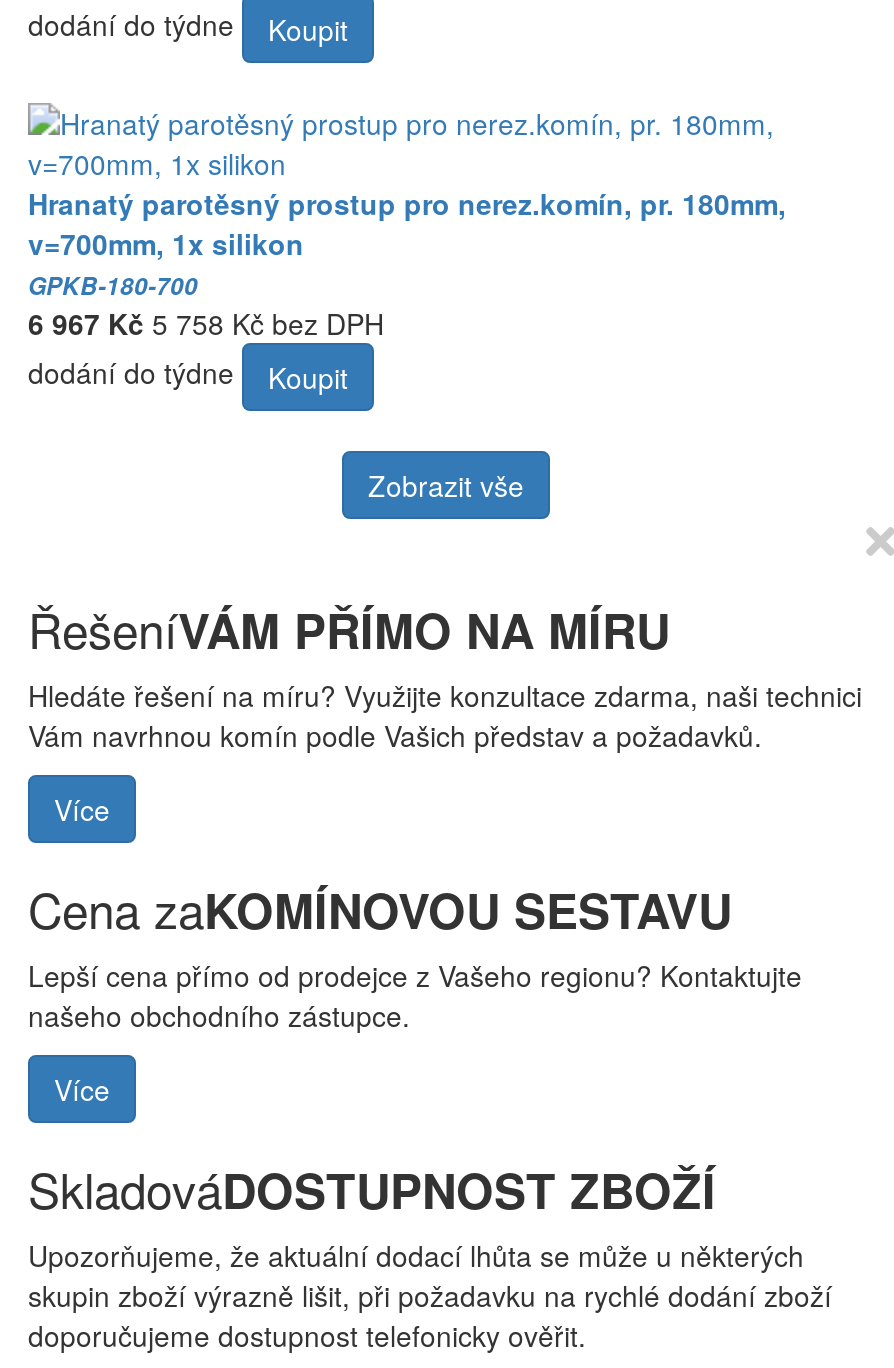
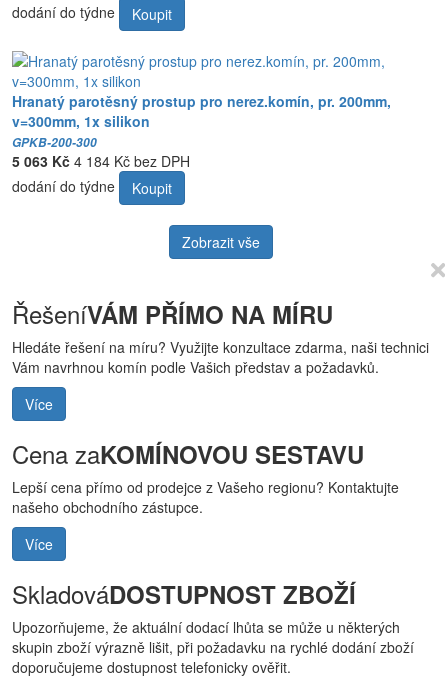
- Hranatý parotěsný prostup pro nerez.komín, pr. 180mm,
- v=700mm, 1x silikon
- GPKB-180-700
- 6 967 Kč 5 758 Kč bez DPH
+ Hranatý parotěsný prostup pro nerez.komín, pr. 200mm,
+ v=300mm, 1x silikon
+ GPKB-200-300
+ 5 063 Kč 4 184 Kč bez DPH
